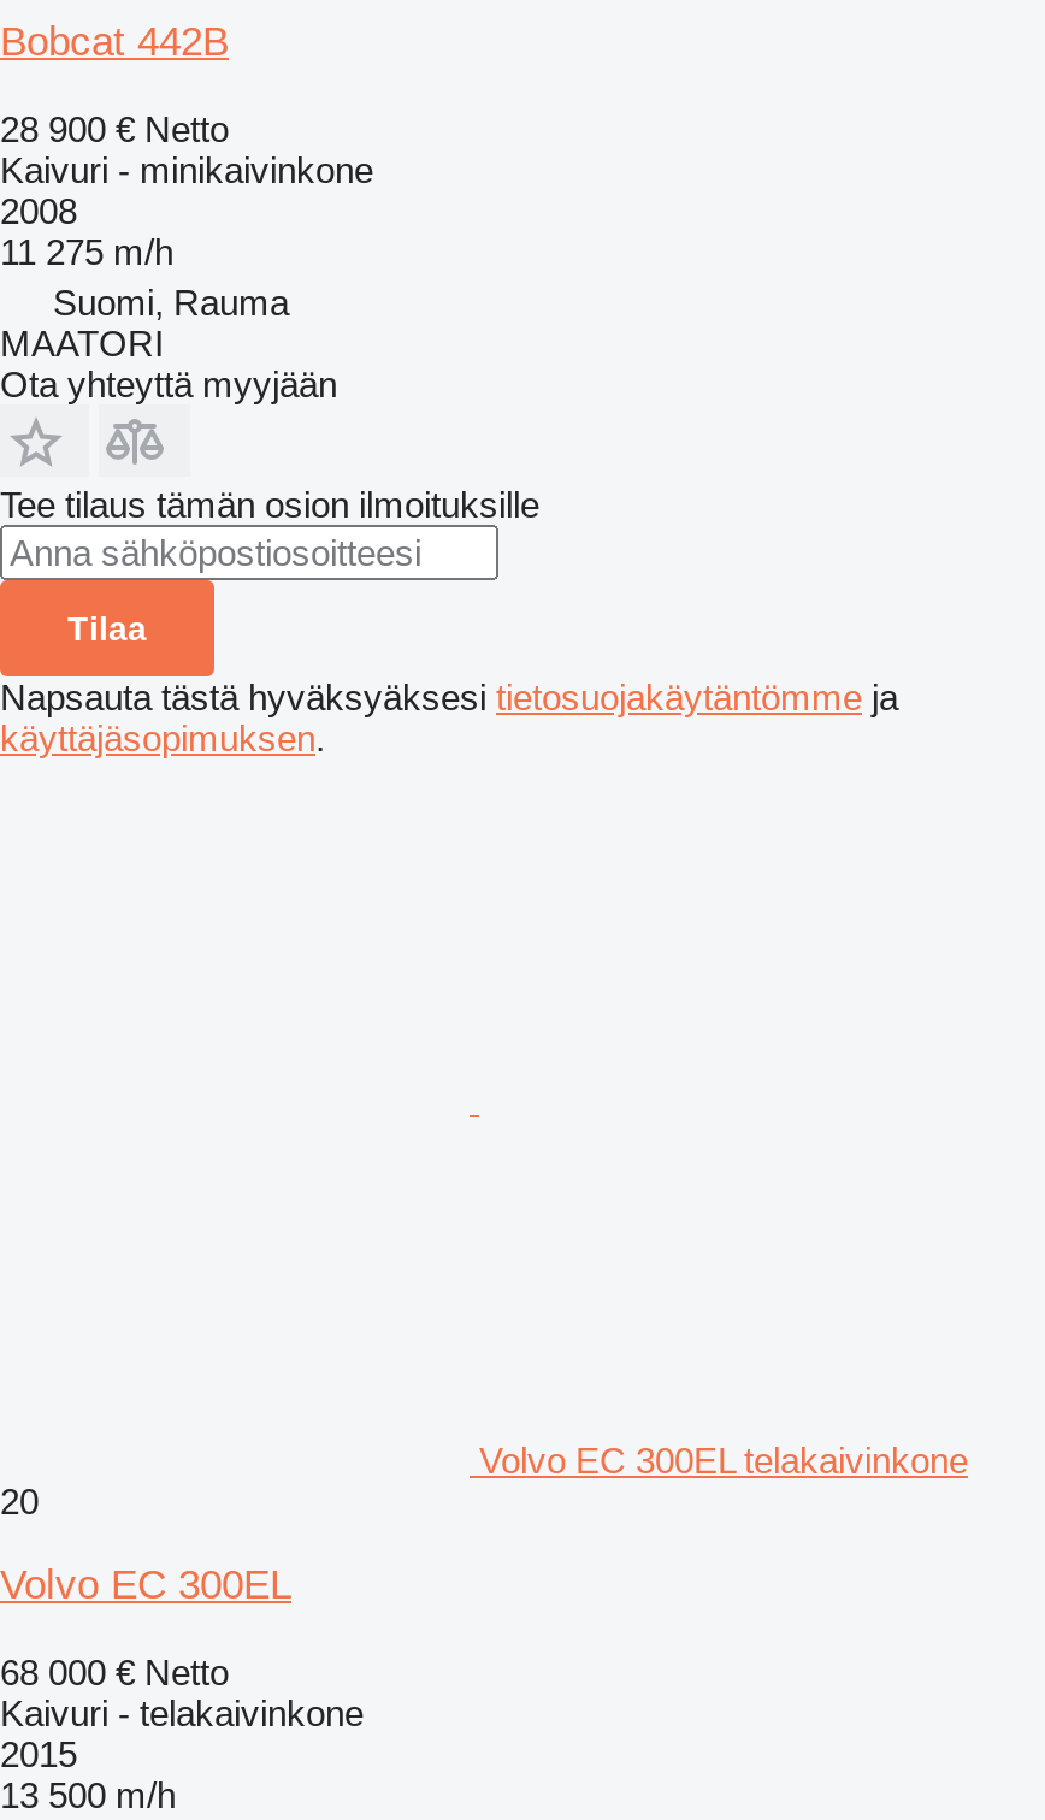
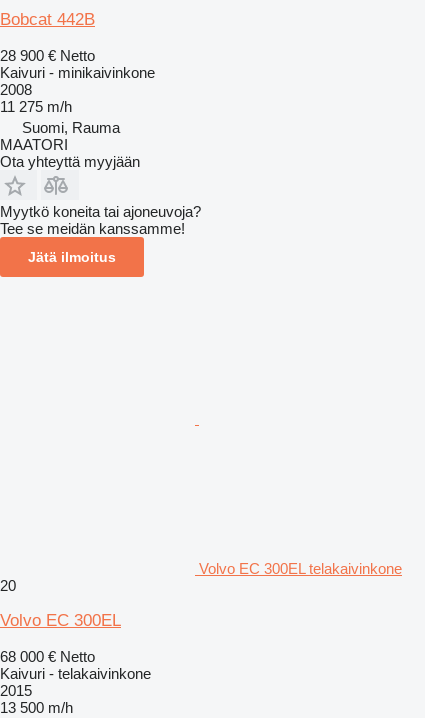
- Tee tilaus tämän osion ilmoituksille
- Tilaa
- Napsauta tästä hyväksyäksesi tietosuojakäytäntömme ja
- käyttäjäsopimuksen.
+ Myytkö koneita tai ajoneuvoja?
+ Tee se meidän kanssamme!
+ Jätä ilmoitus
